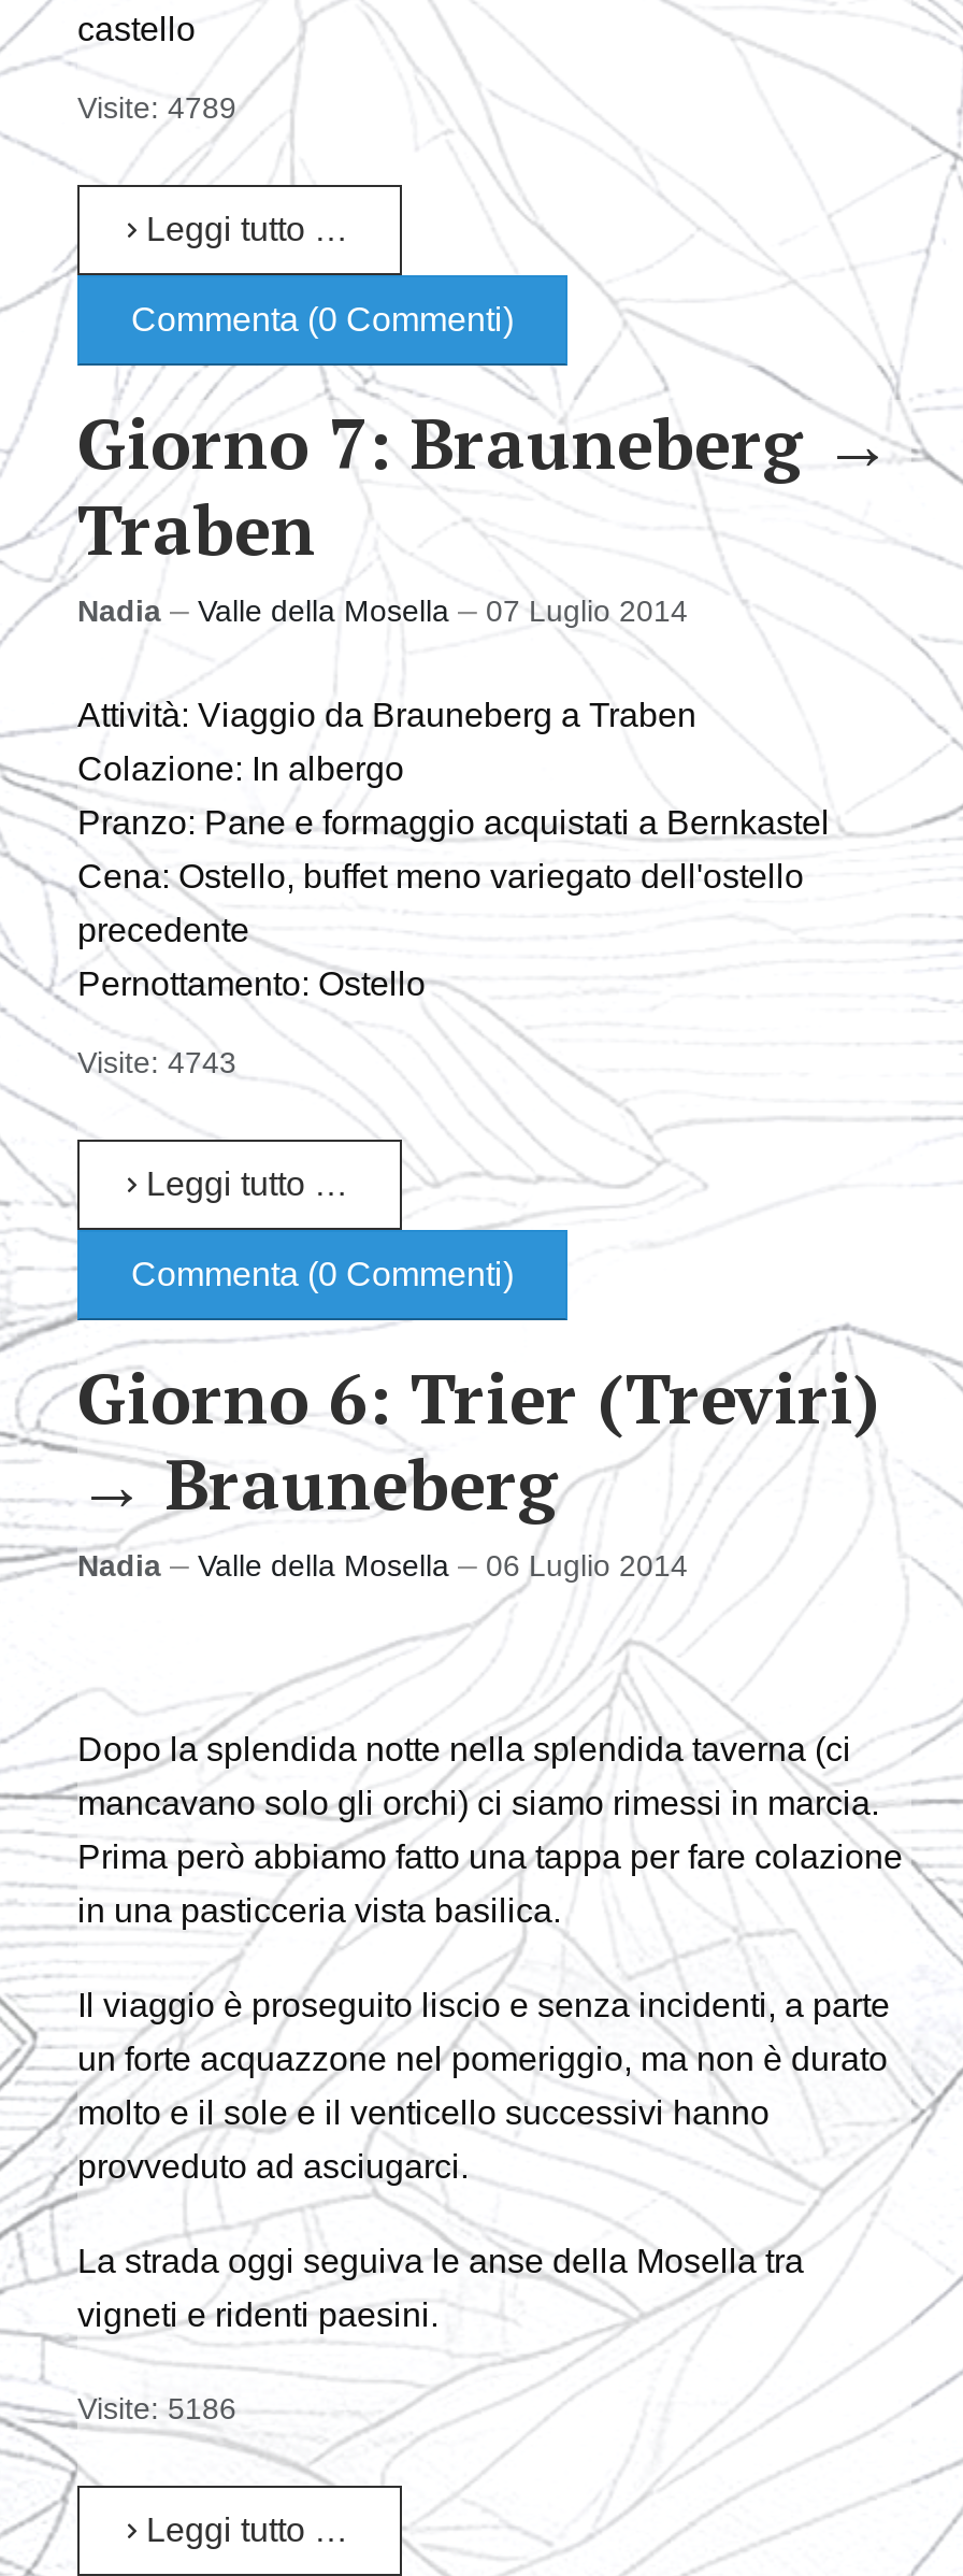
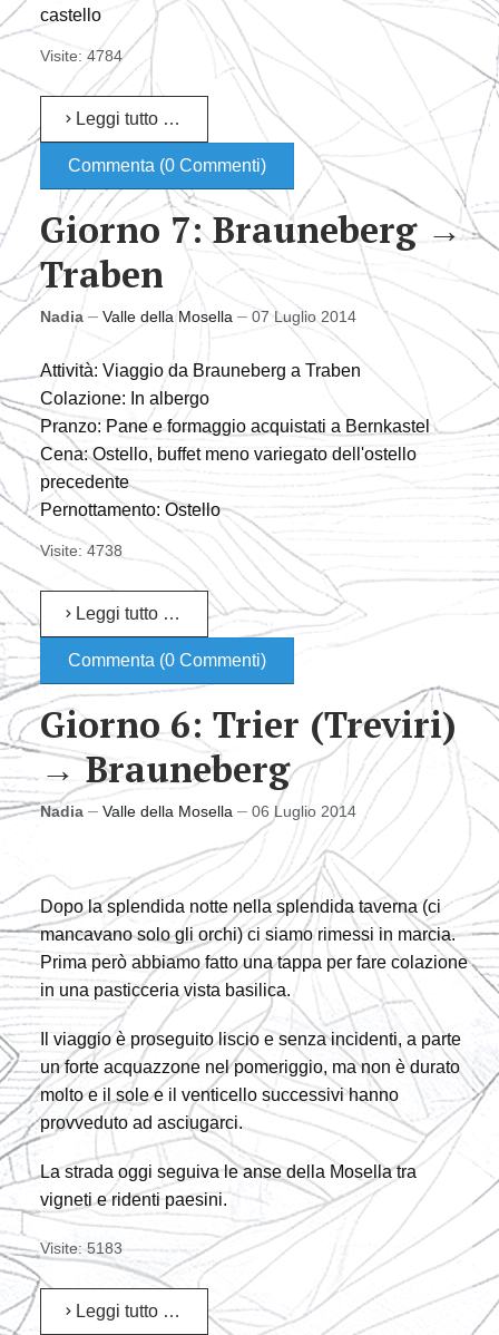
- Visite: 4789
+ Visite: 4784

- Visite: 4743
+ Visite: 4738

- Visite: 5186
+ Visite: 5183
